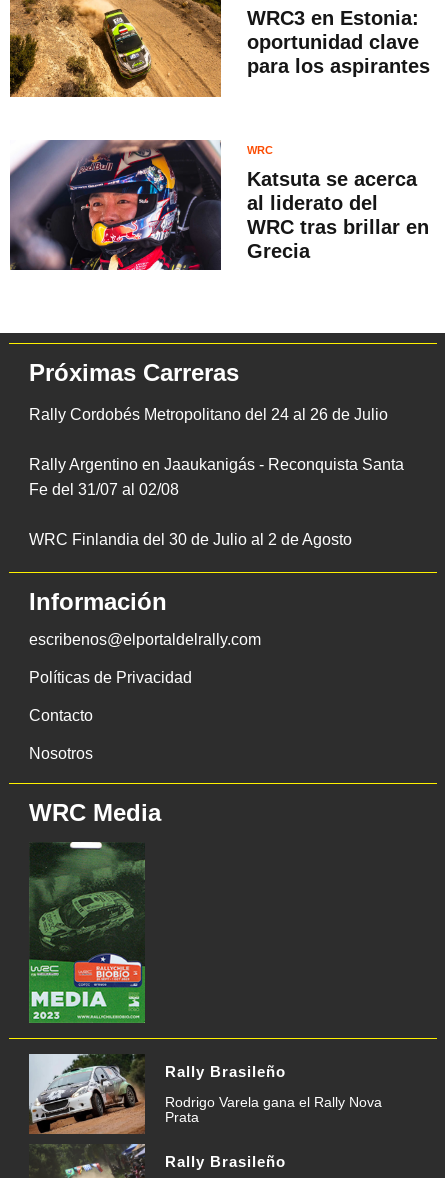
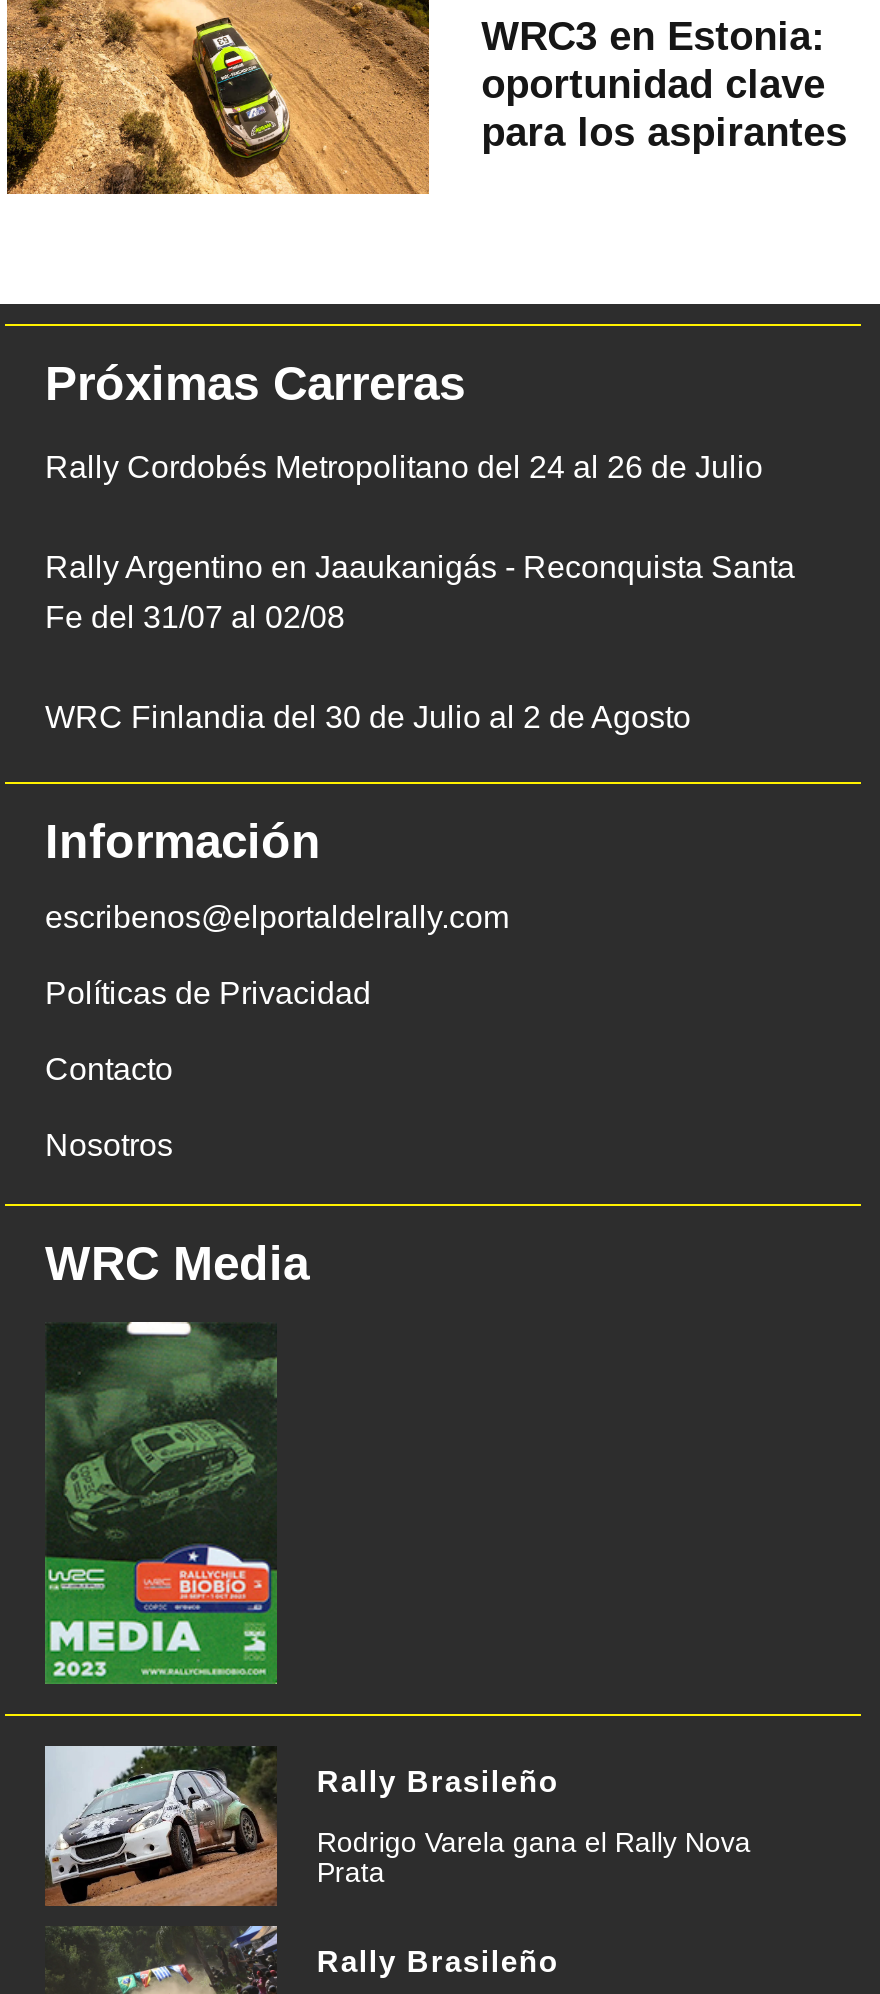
- [image]
- WRC
- Katsuta se acerca
- al liderato del
- WRC tras brillar en
- Grecia
